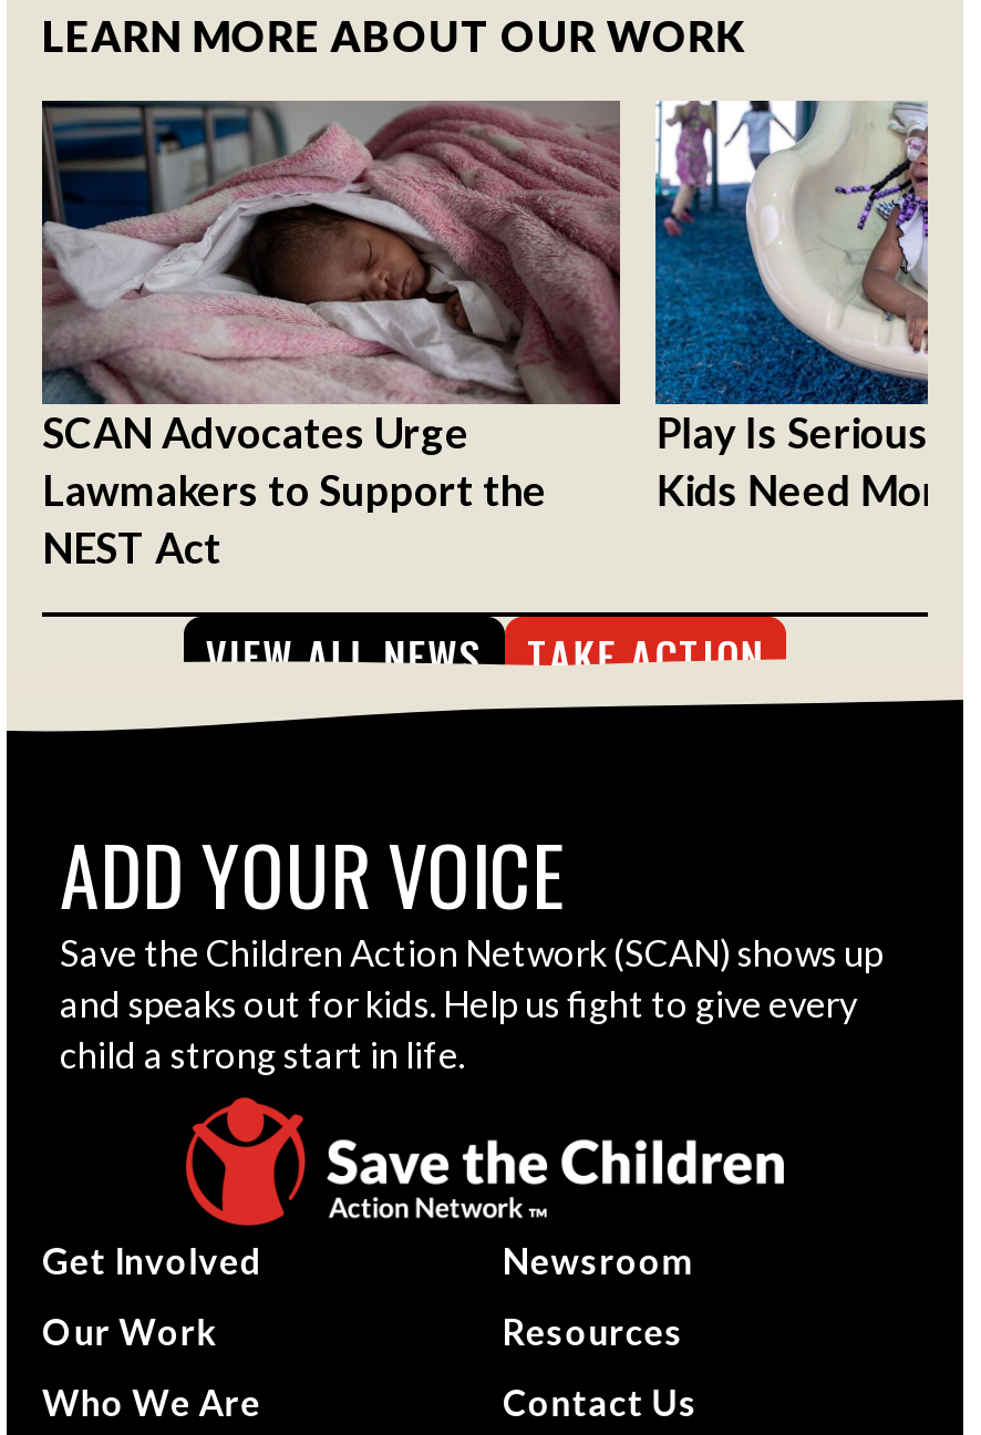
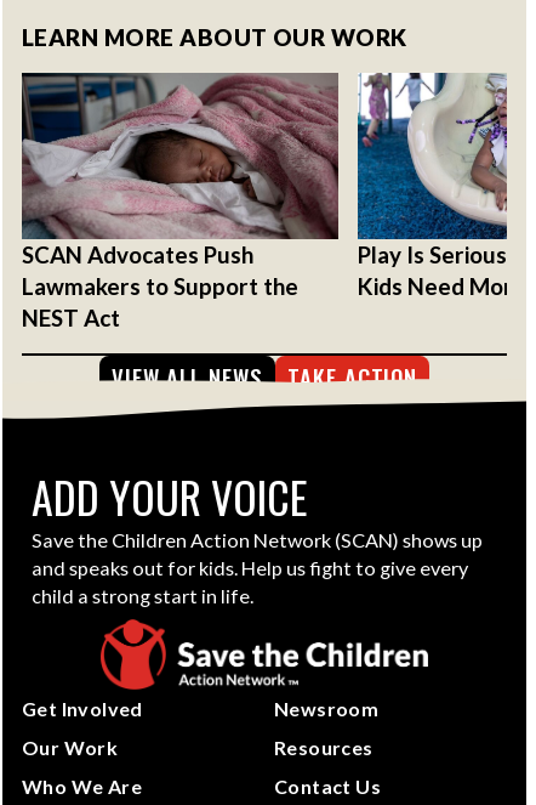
- SCAN Advocates Urge
+ SCAN Advocates Push
